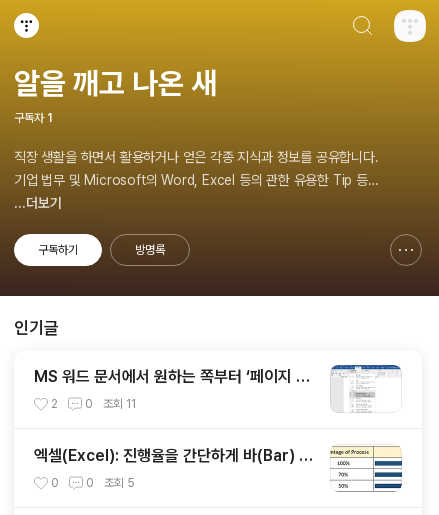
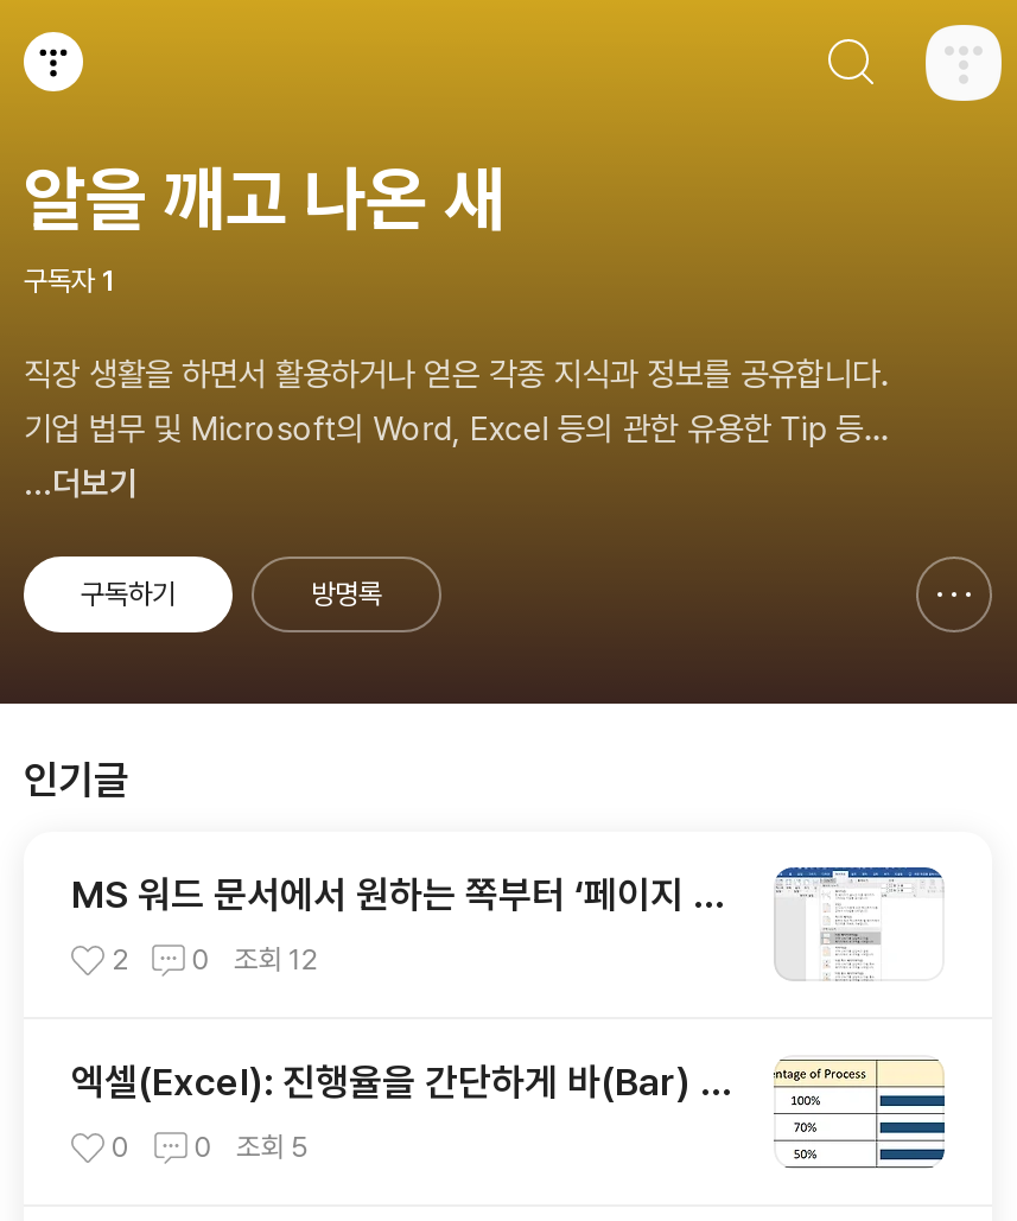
- 조회 11
+ 조회 12
